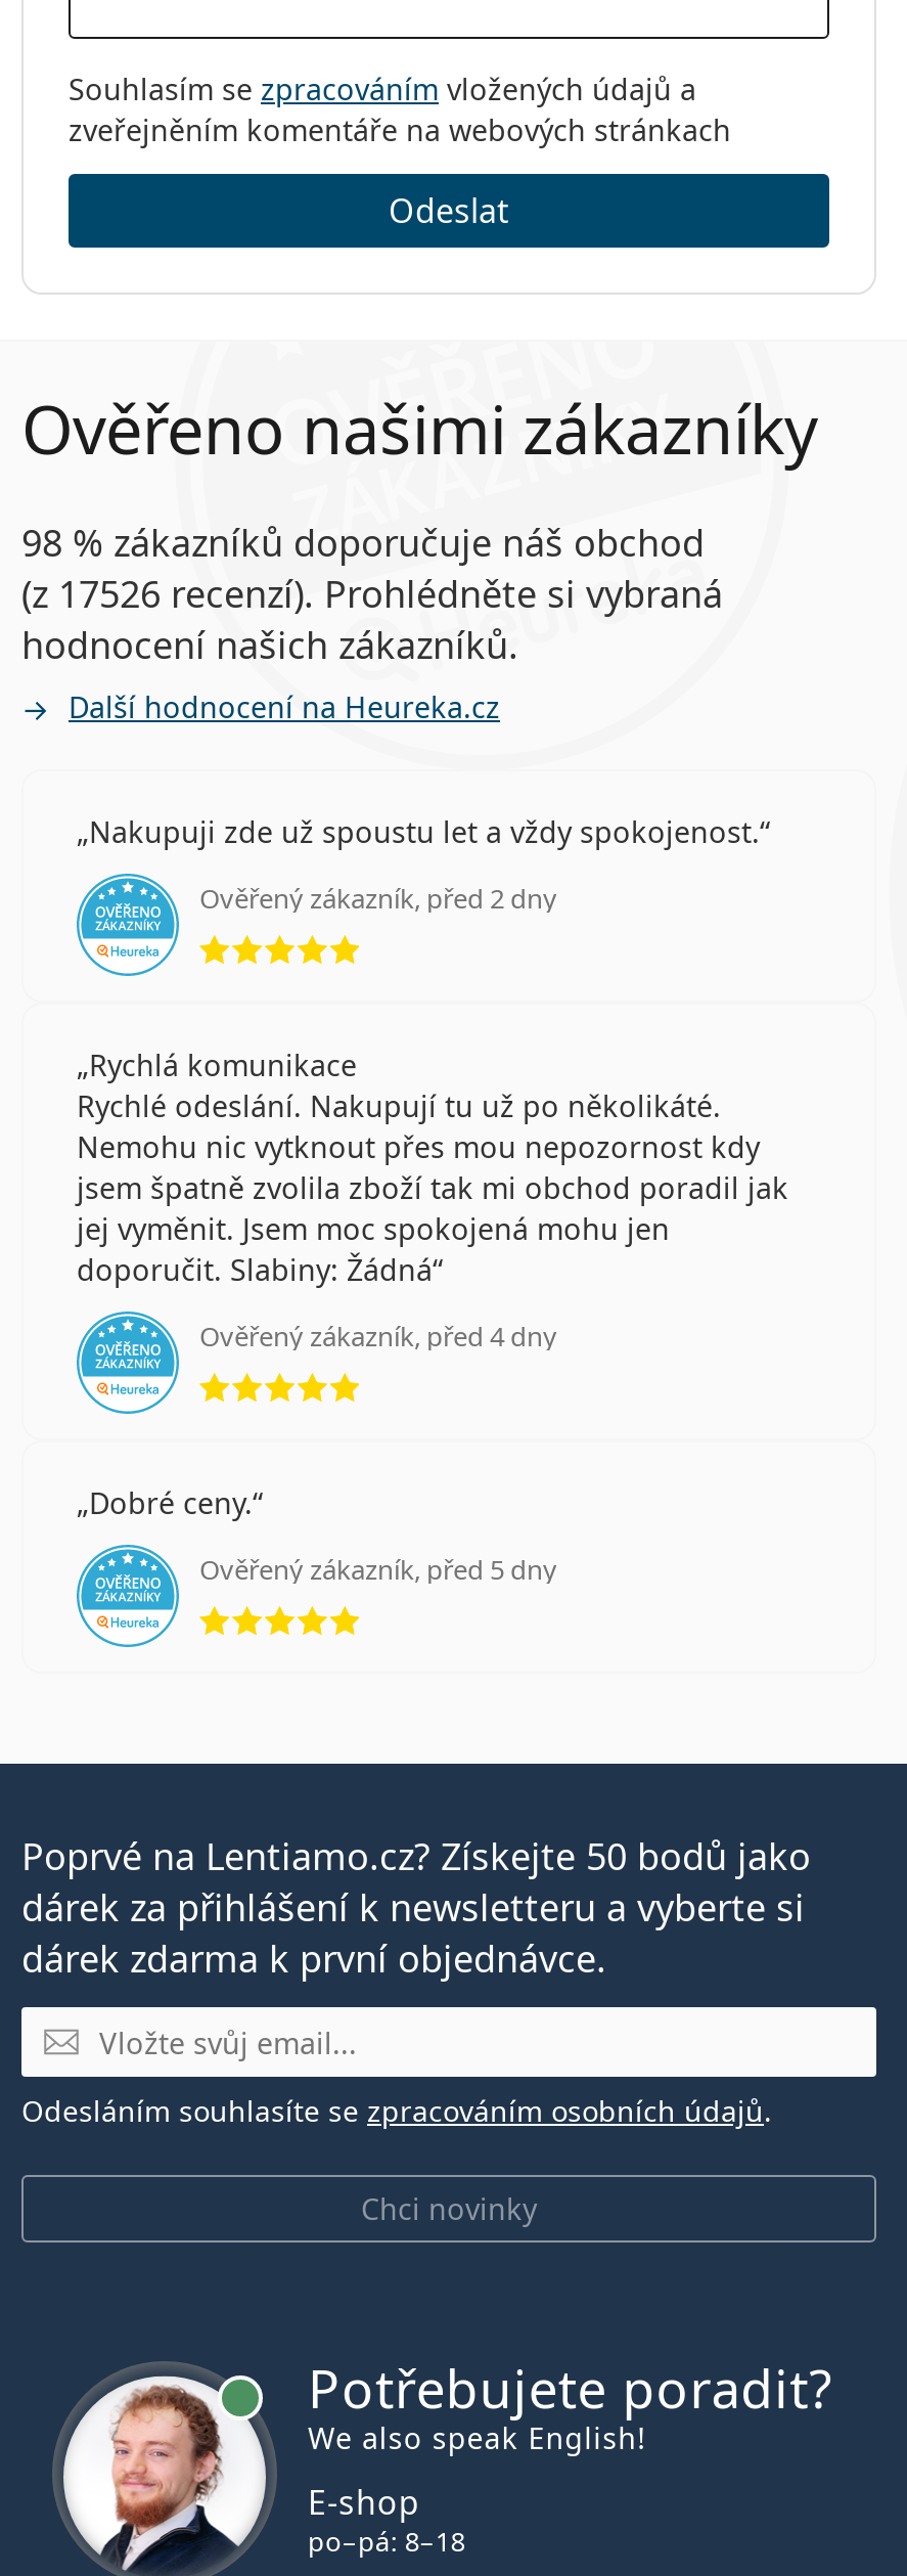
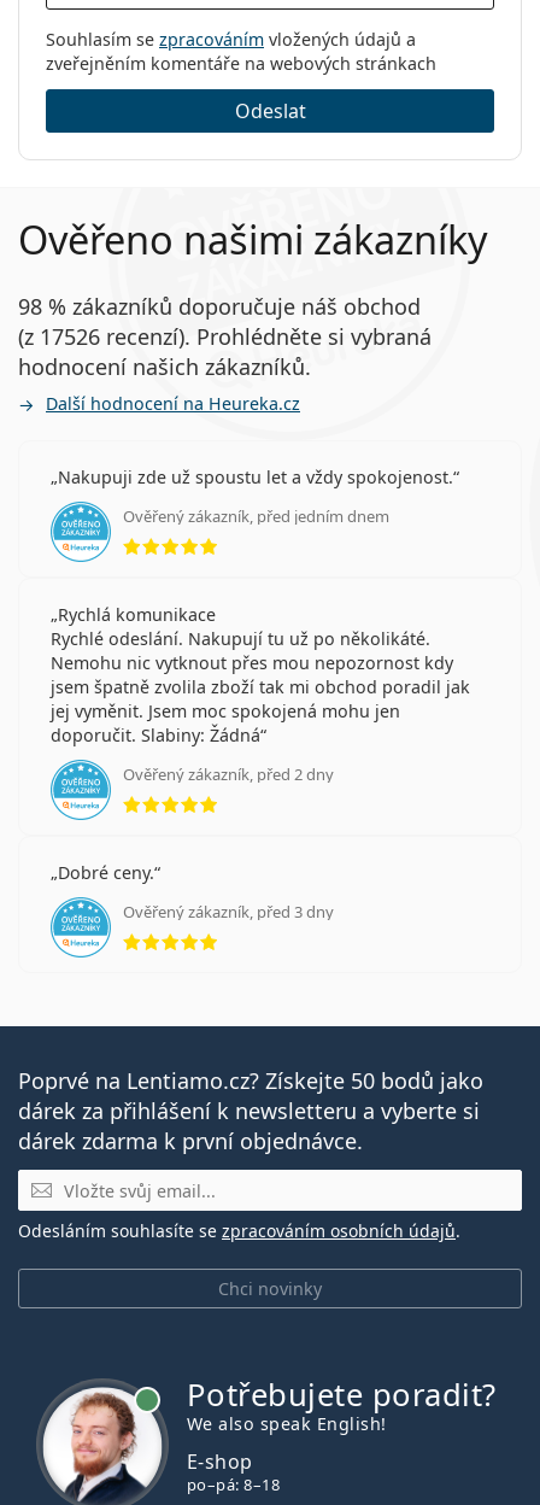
+ Ověřený zákazník, před jedním dnem

moved down: Ověřený zákazník, před 2 dny

- Ověřený zákazník, před 4 dny

- Ověřený zákazník, před 5 dny
+ Ověřený zákazník, před 3 dny
